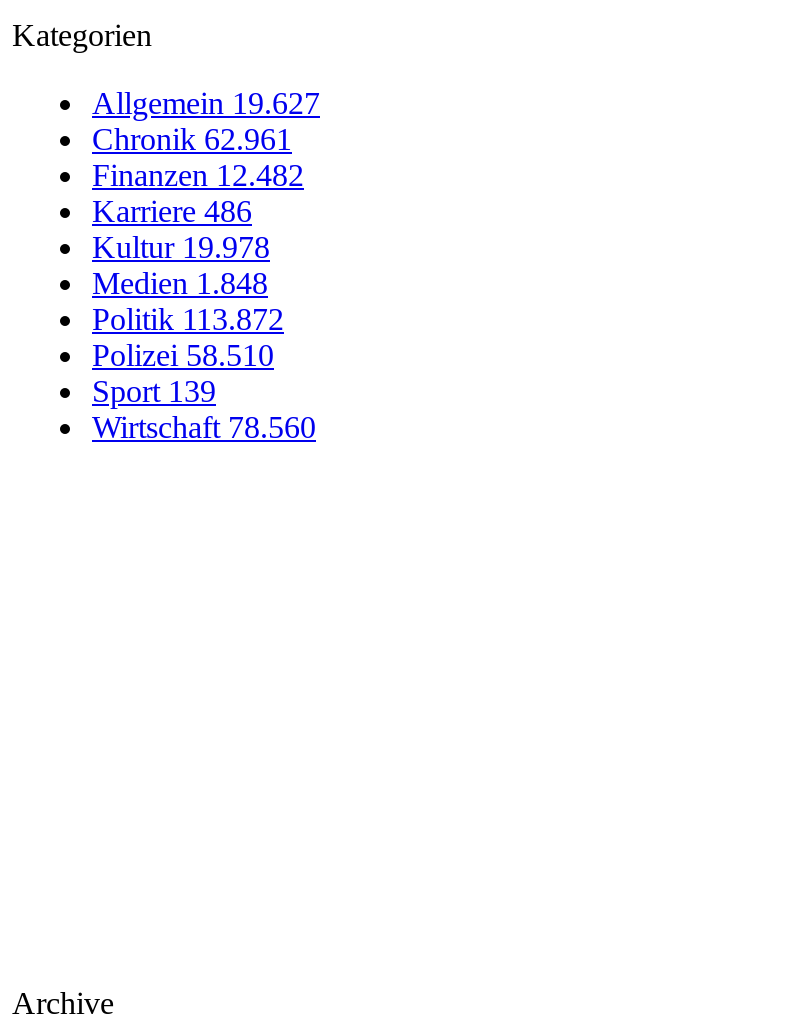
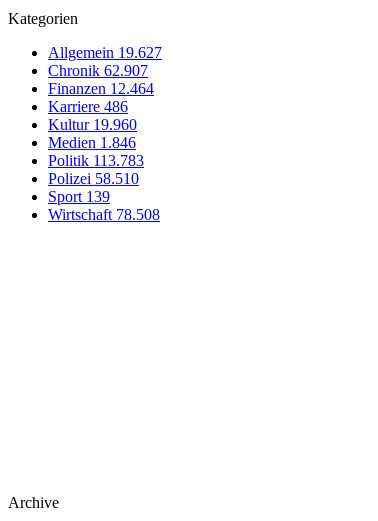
- Chronik 62.961
+ Chronik 62.907

- Finanzen 12.482
+ Finanzen 12.464

- Kultur 19.978
+ Kultur 19.960

- Medien 1.848
+ Medien 1.846

- Politik 113.872
+ Politik 113.783

- Wirtschaft 78.560
+ Wirtschaft 78.508
